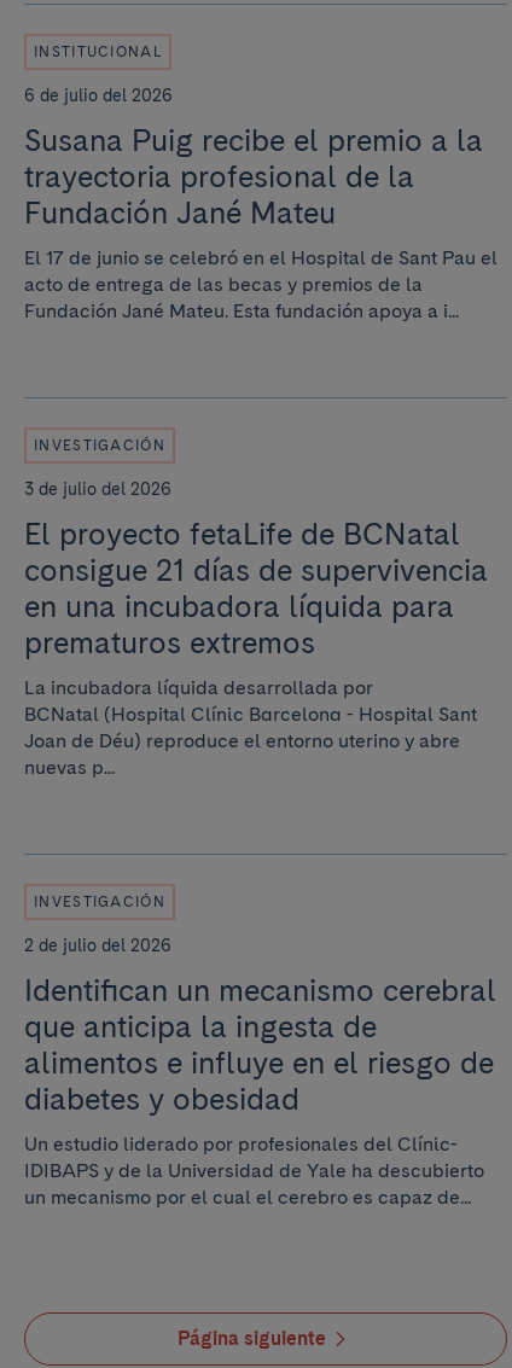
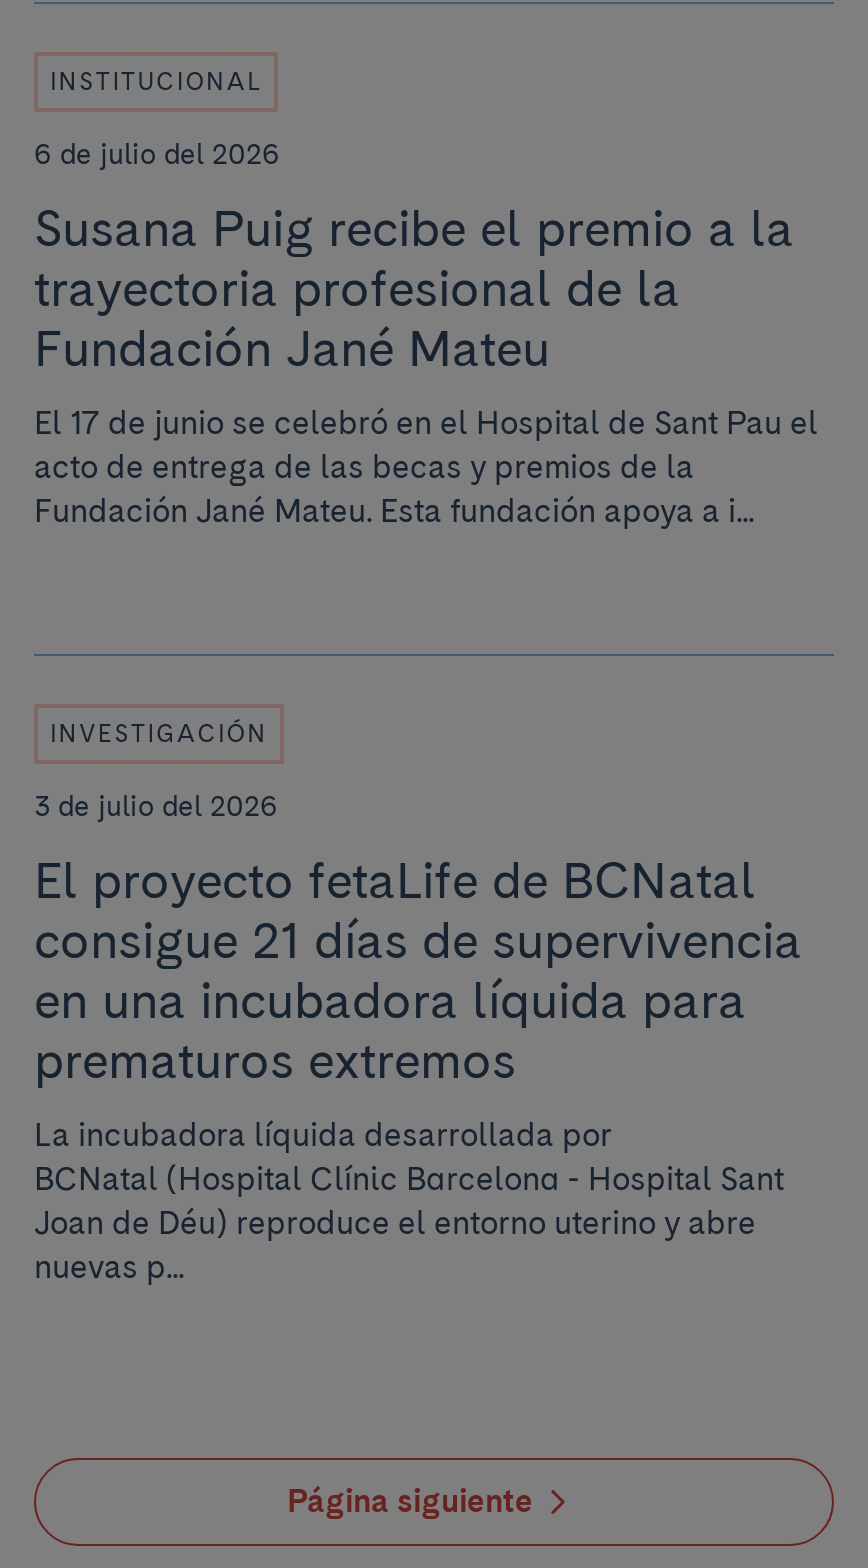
- INVESTIGACIÓN
- 2 de julio del 2026
- Identifican un mecanismo cerebral
- que anticipa la ingesta de
- alimentos e influye en el riesgo de
- diabetes y obesidad
- Un estudio liderado por profesionales del Clínic-
- IDIBAPS y de la Universidad de Yale ha descubierto
- un mecanismo por el cual el cerebro es capaz de...
